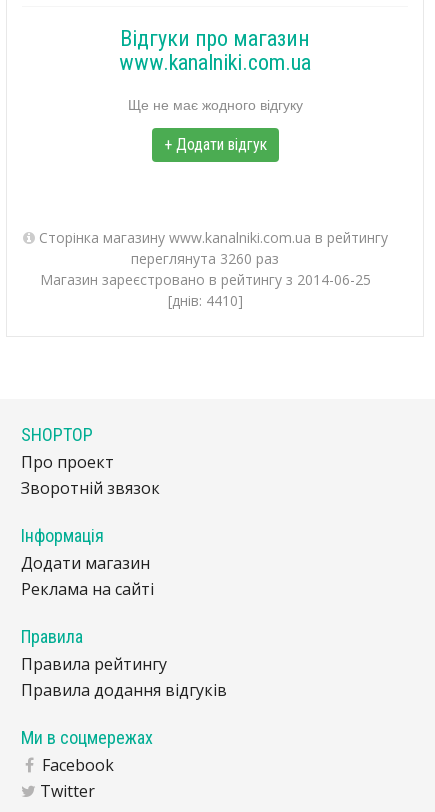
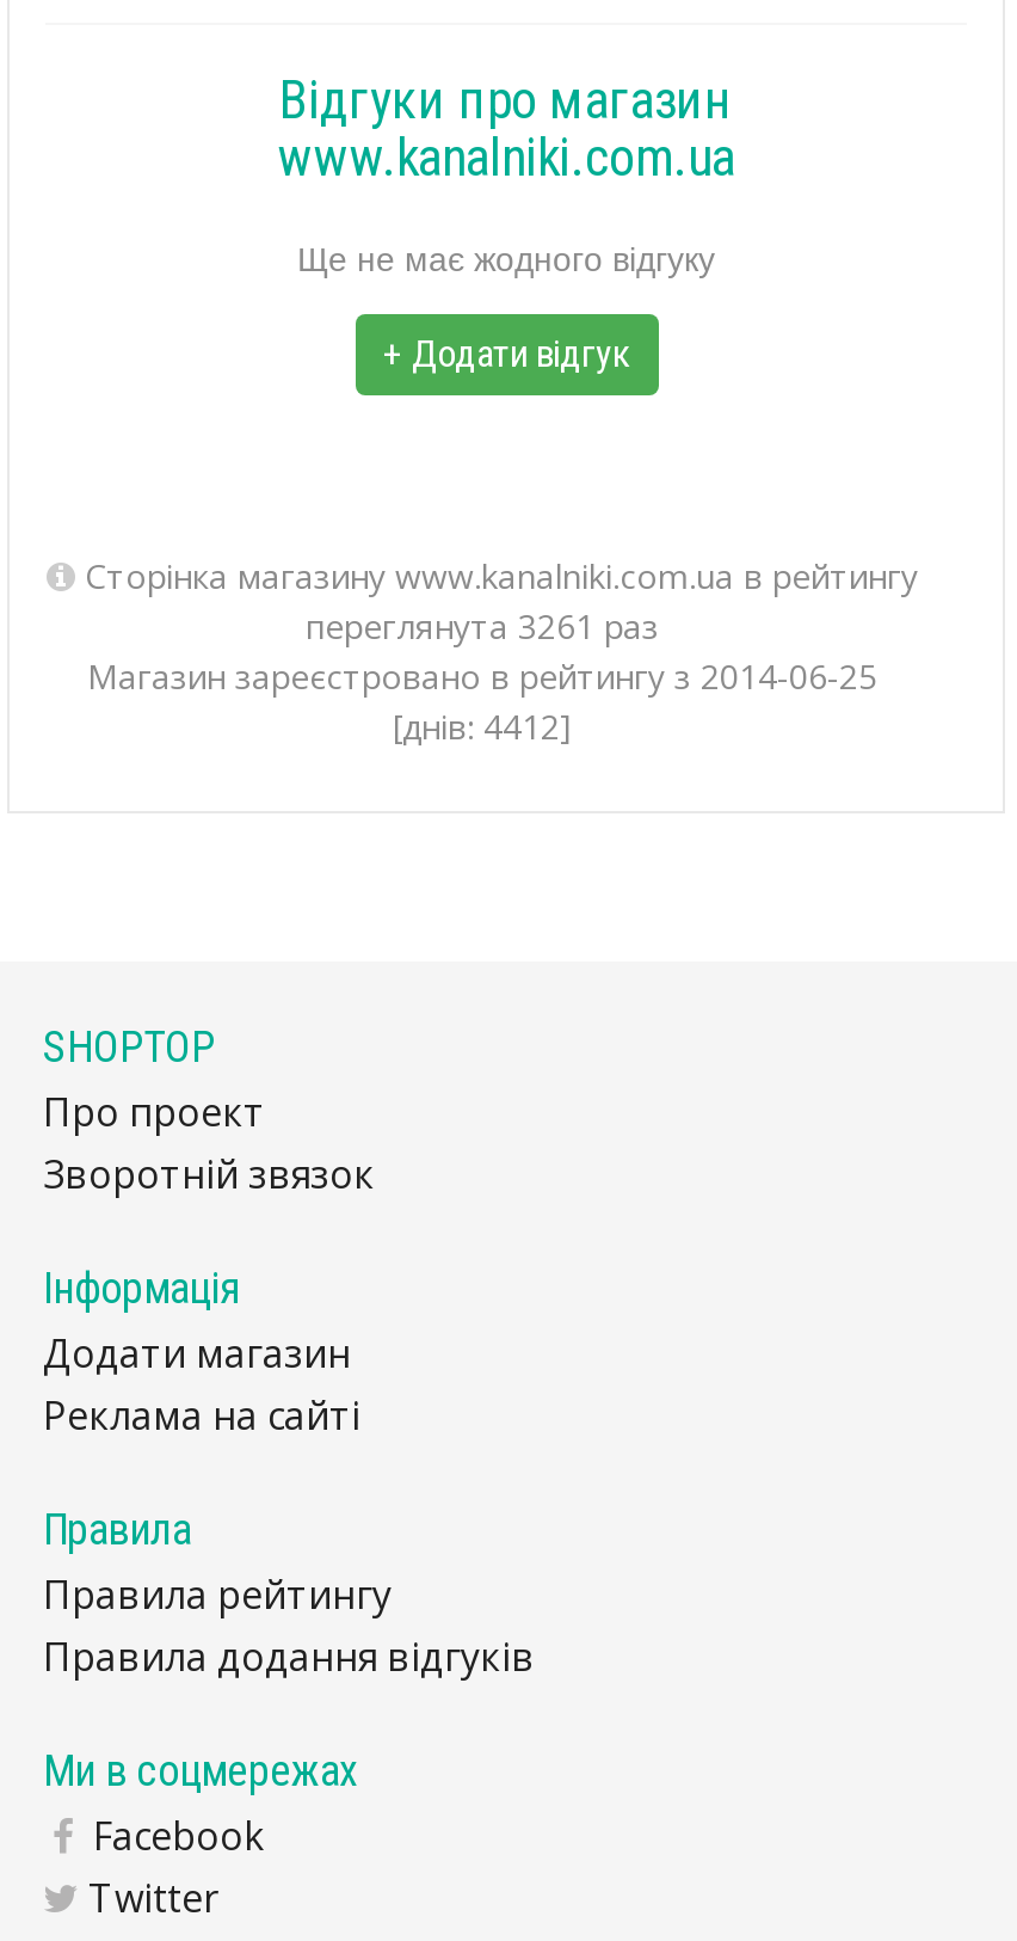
- переглянута 3260 раз
+ переглянута 3261 раз

- [днів: 4410]
+ [днів: 4412]
